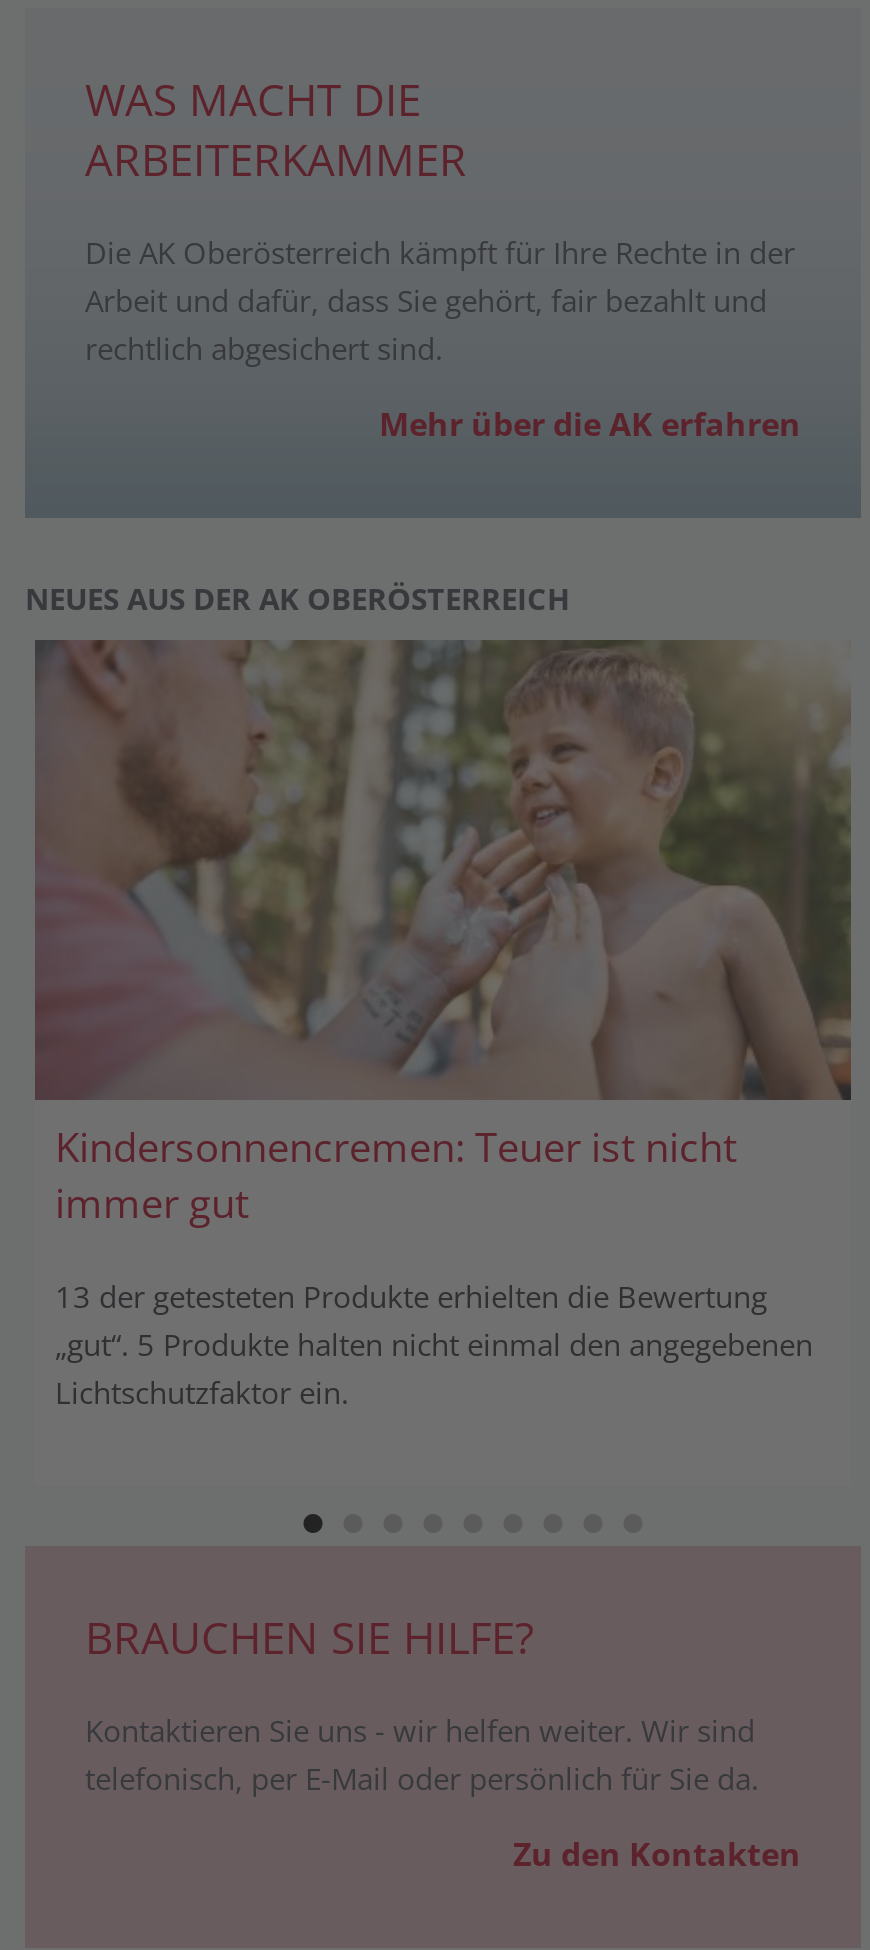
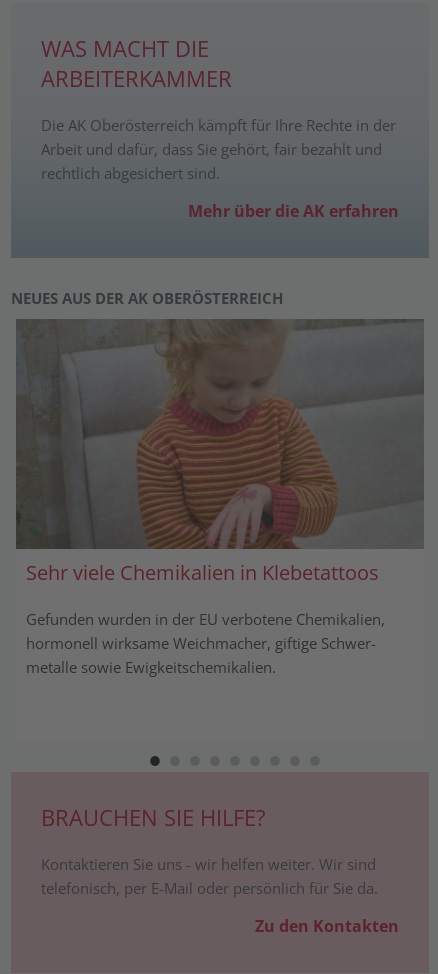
- [image]
- Kindersonnencremen: Teuer ist nicht
- immer gut
+ [image]
+ Sehr viele Chemikalien in Klebetattoos

- 13 der getesteten Produkte erhielten die Bewertung
- „gut“. 5 Produkte halten nicht einmal den angegebenen
- Lichtschutzfaktor ein.
+ Gefunden wurden in der EU verbotene Chemikalien,
+ hormonell wirksame Weichmacher, giftige Schwer
+ metalle sowie Ewigkeitschemikalien.
